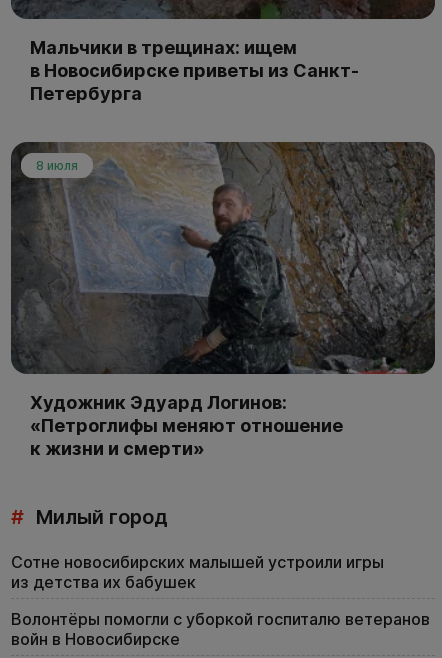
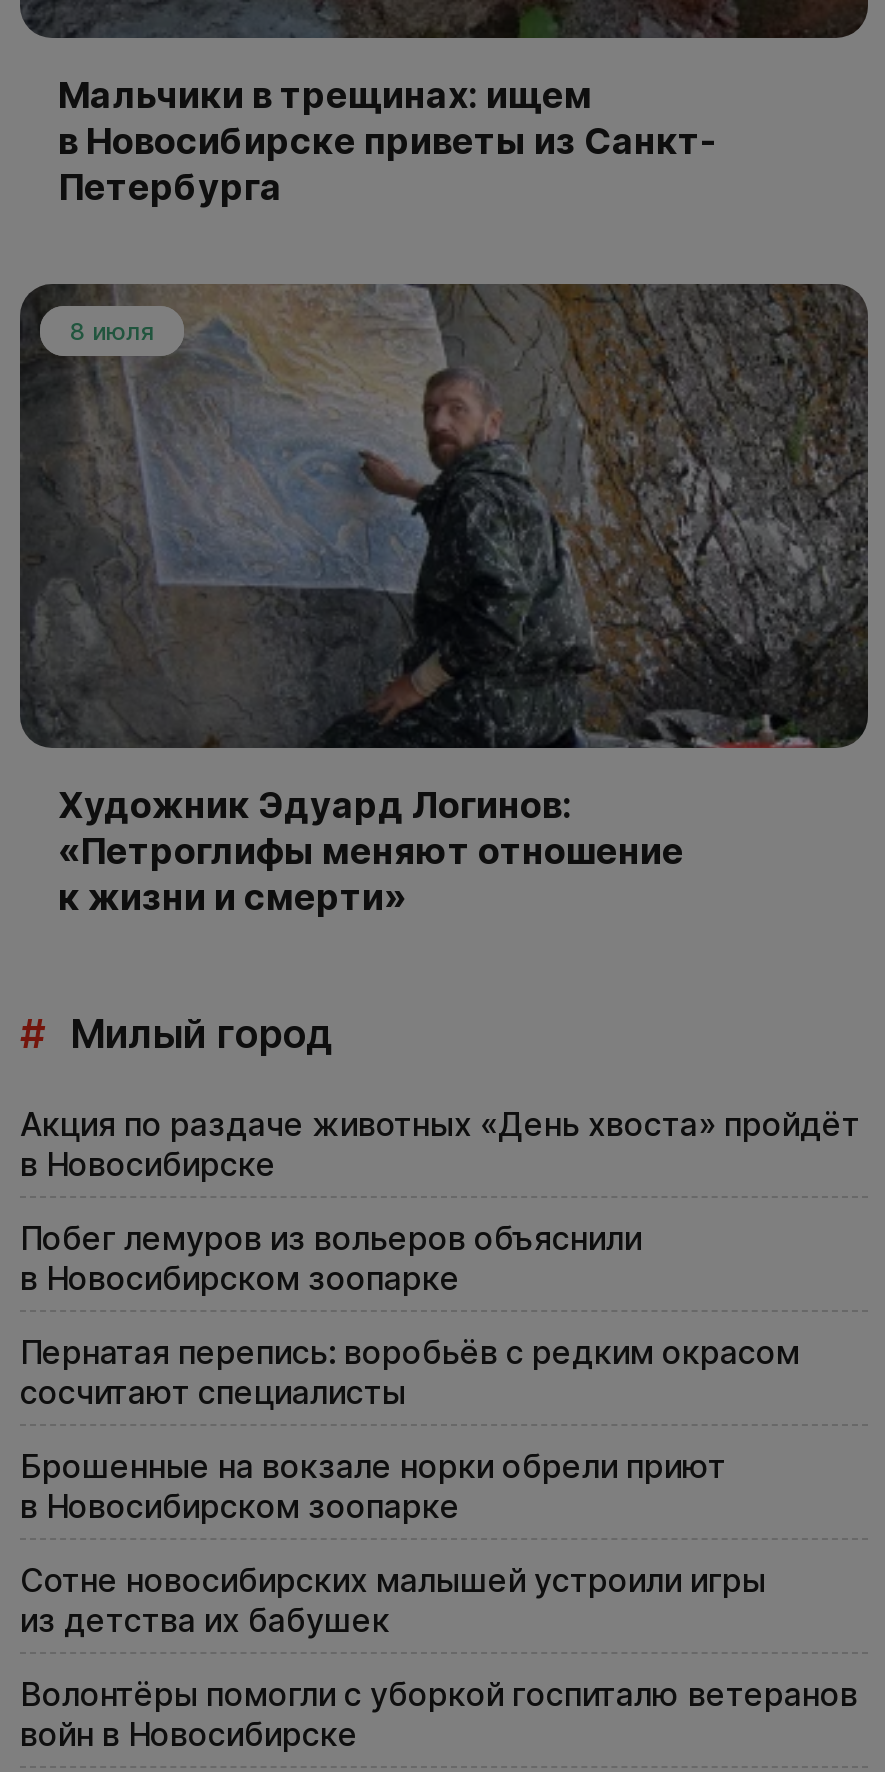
+ Акция по раздаче животных «День хвоста» пройдёт
+ в Новосибирске
+ Побег лемуров из вольеров объяснили
+ в Новосибирском зоопарке
+ Пернатая перепись: воробьёв с редким окрасом
+ сосчитают специалисты
+ Брошенные на вокзале норки обрели приют
+ в Новосибирском зоопарке
